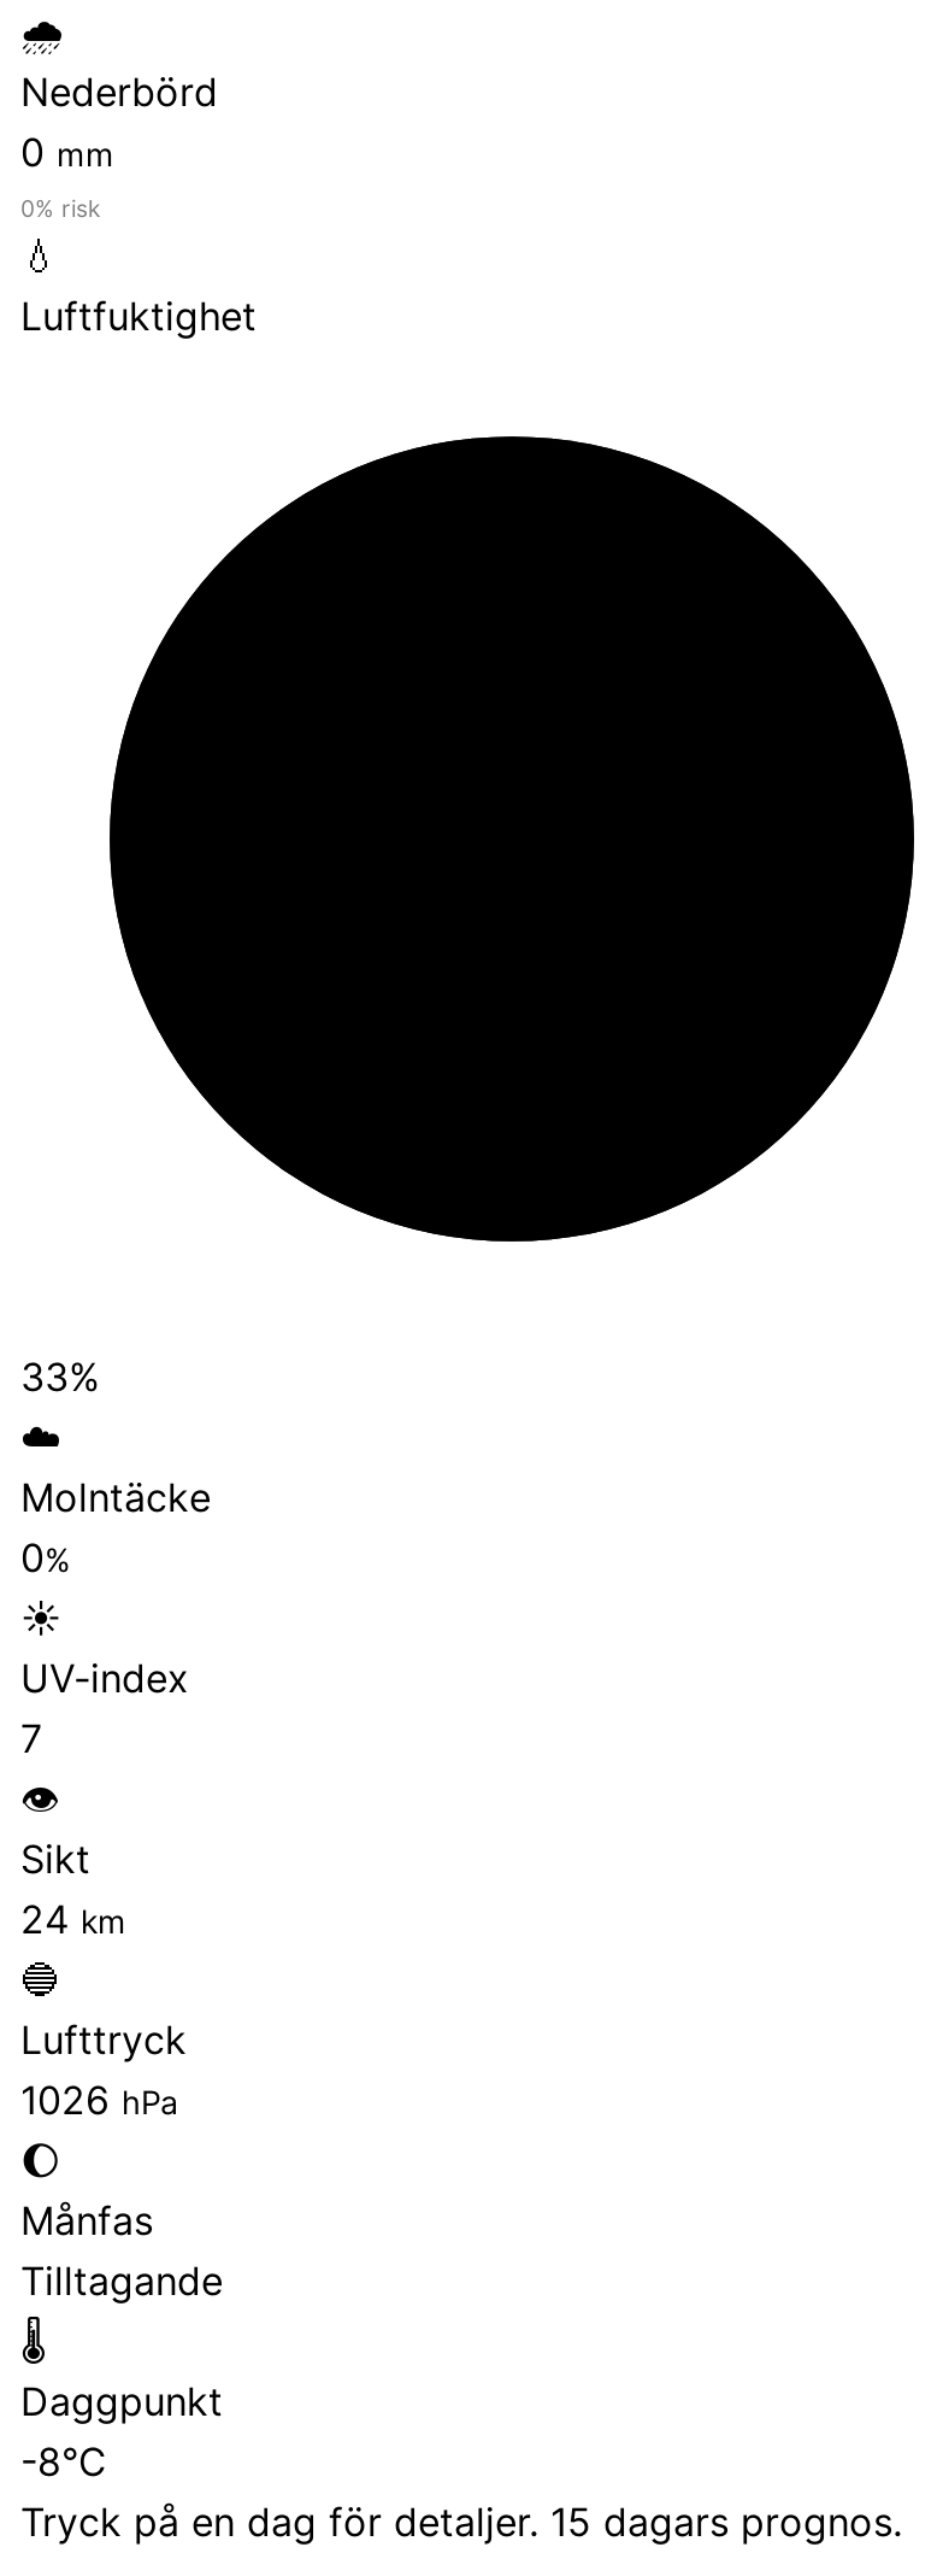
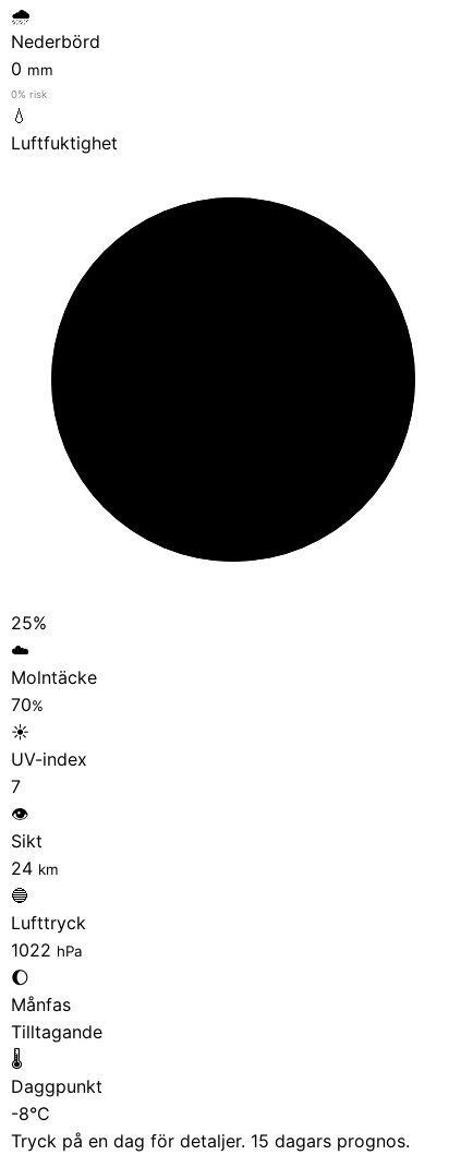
- 33%
+ 25%

- 0%
+ 70%

- 1026 hPa
+ 1022 hPa
